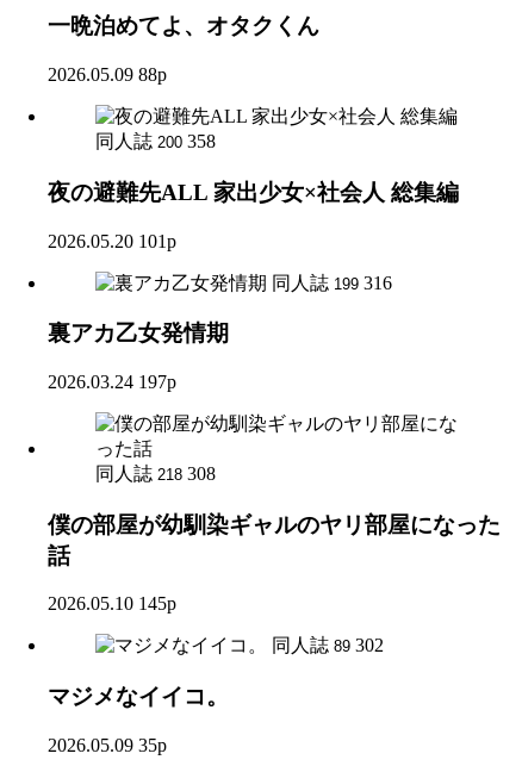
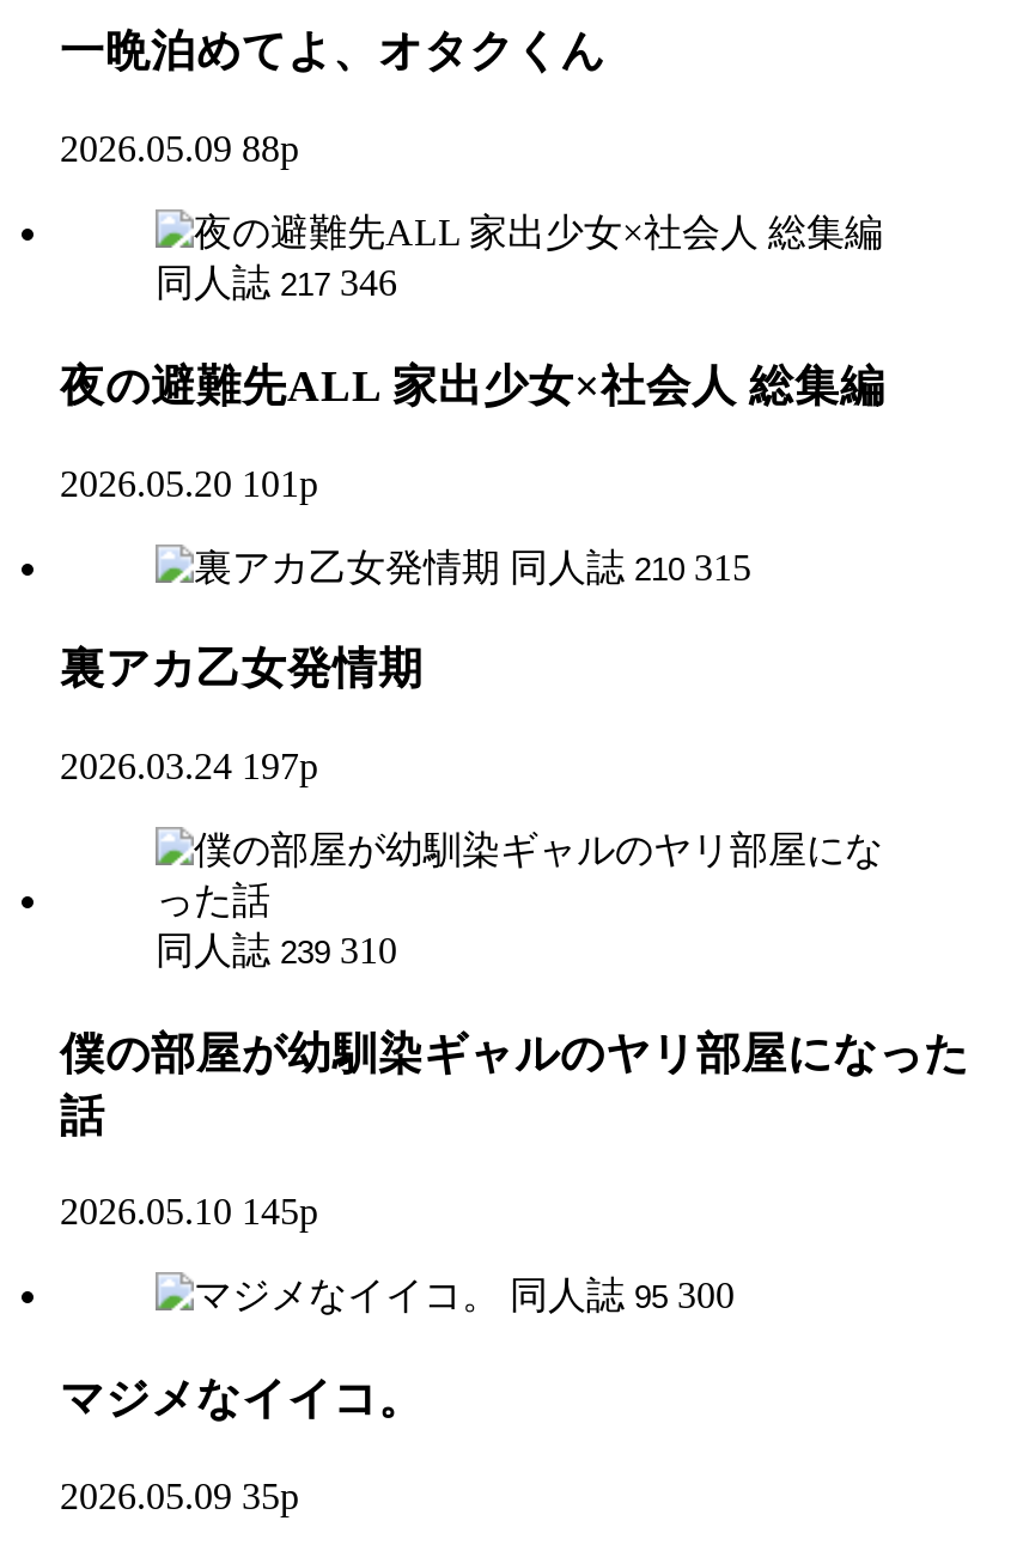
- 同人誌 200 358
+ 同人誌 217 346

- 同人誌 199 316
+ 同人誌 210 315

- 同人誌 218 308
+ 同人誌 239 310

- 同人誌 89 302
+ 同人誌 95 300
